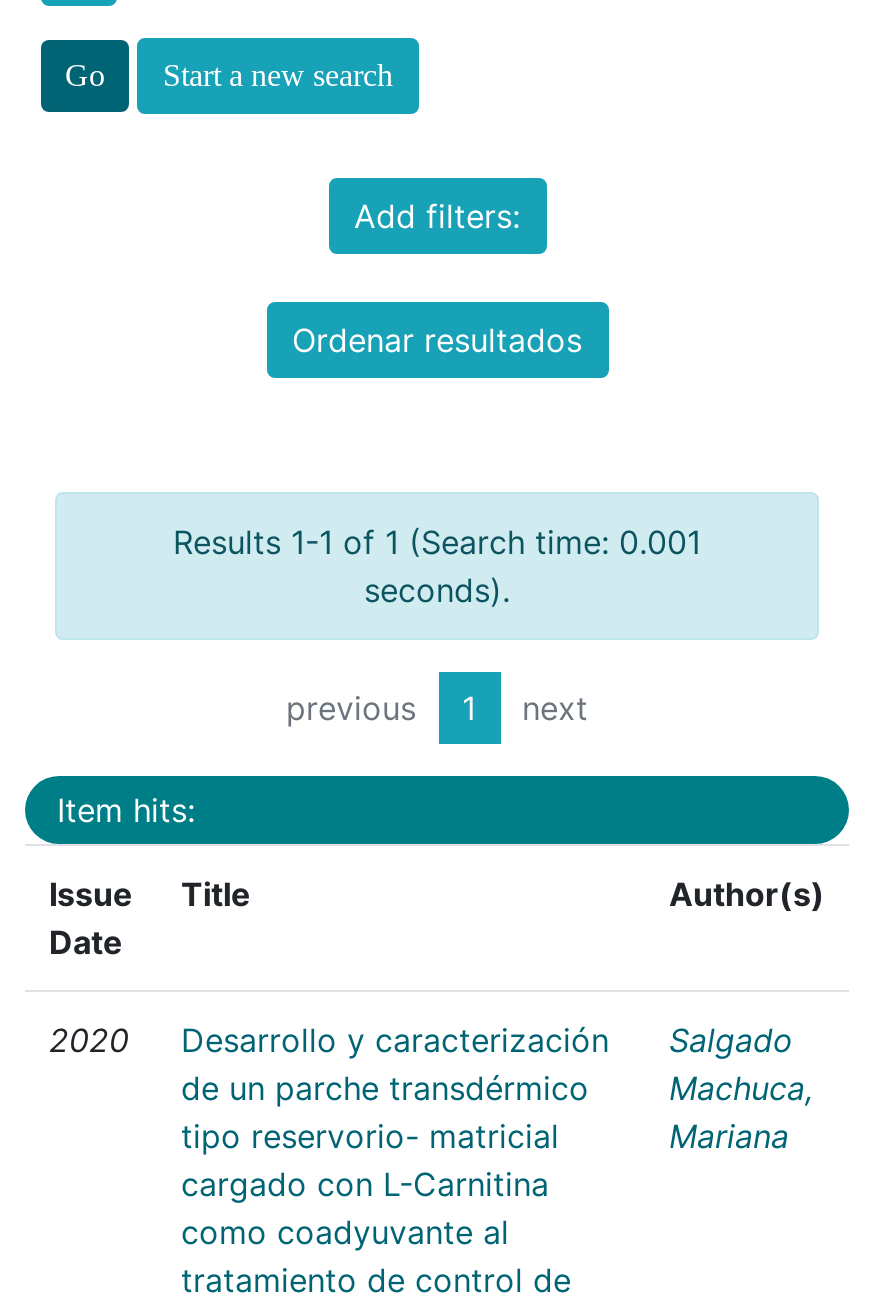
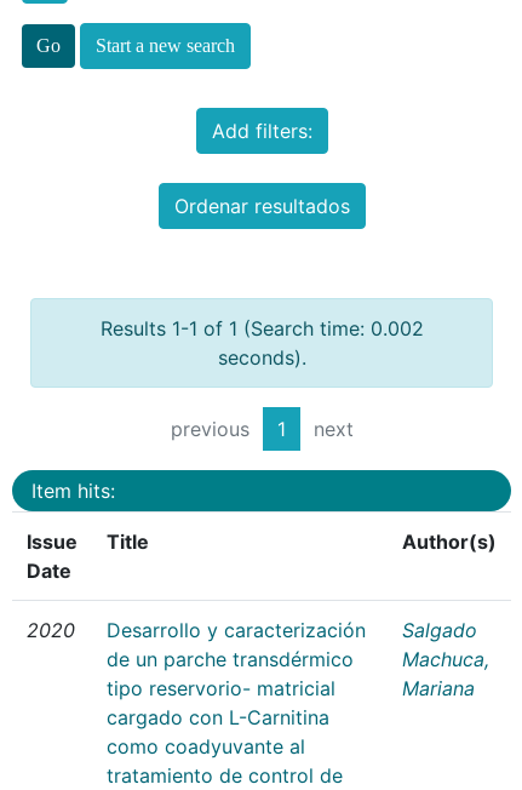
- Results 1-1 of 1 (Search time: 0.001
+ Results 1-1 of 1 (Search time: 0.002
